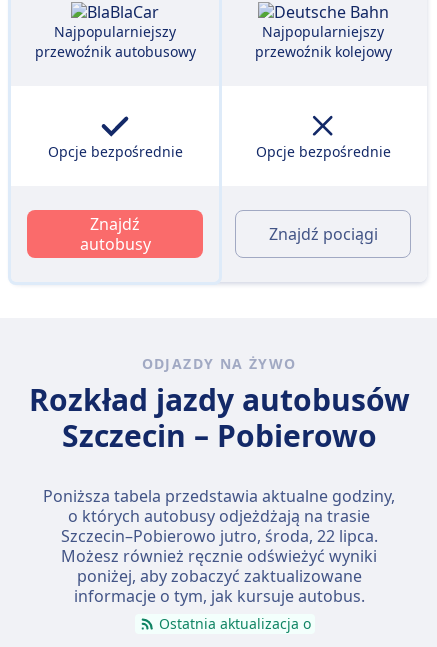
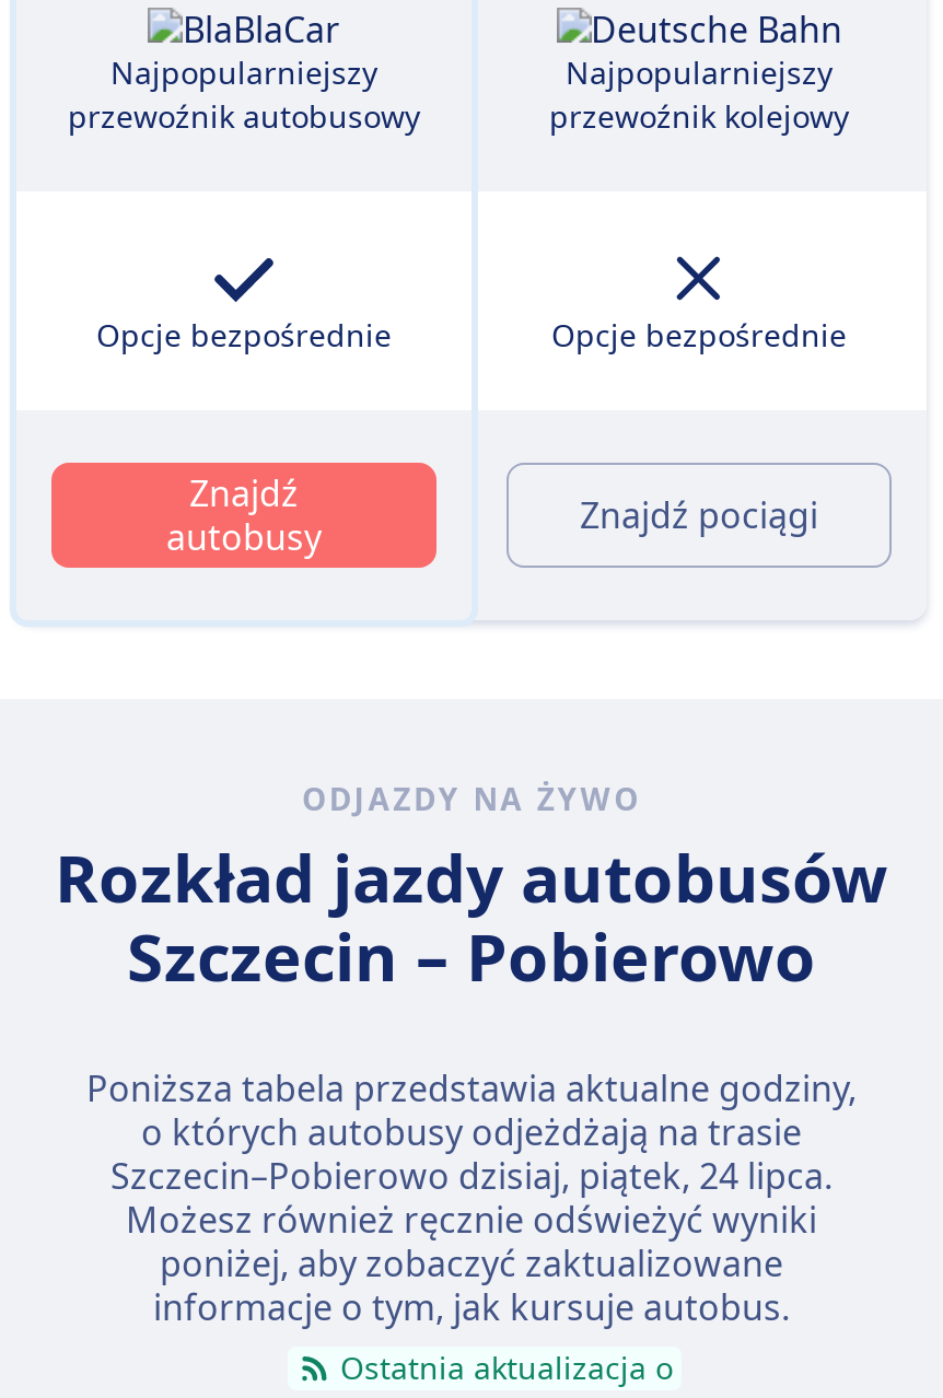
- Szczecin–Pobierowo jutro, środa, 22 lipca.
+ Szczecin–Pobierowo dzisiaj, piątek, 24 lipca.
